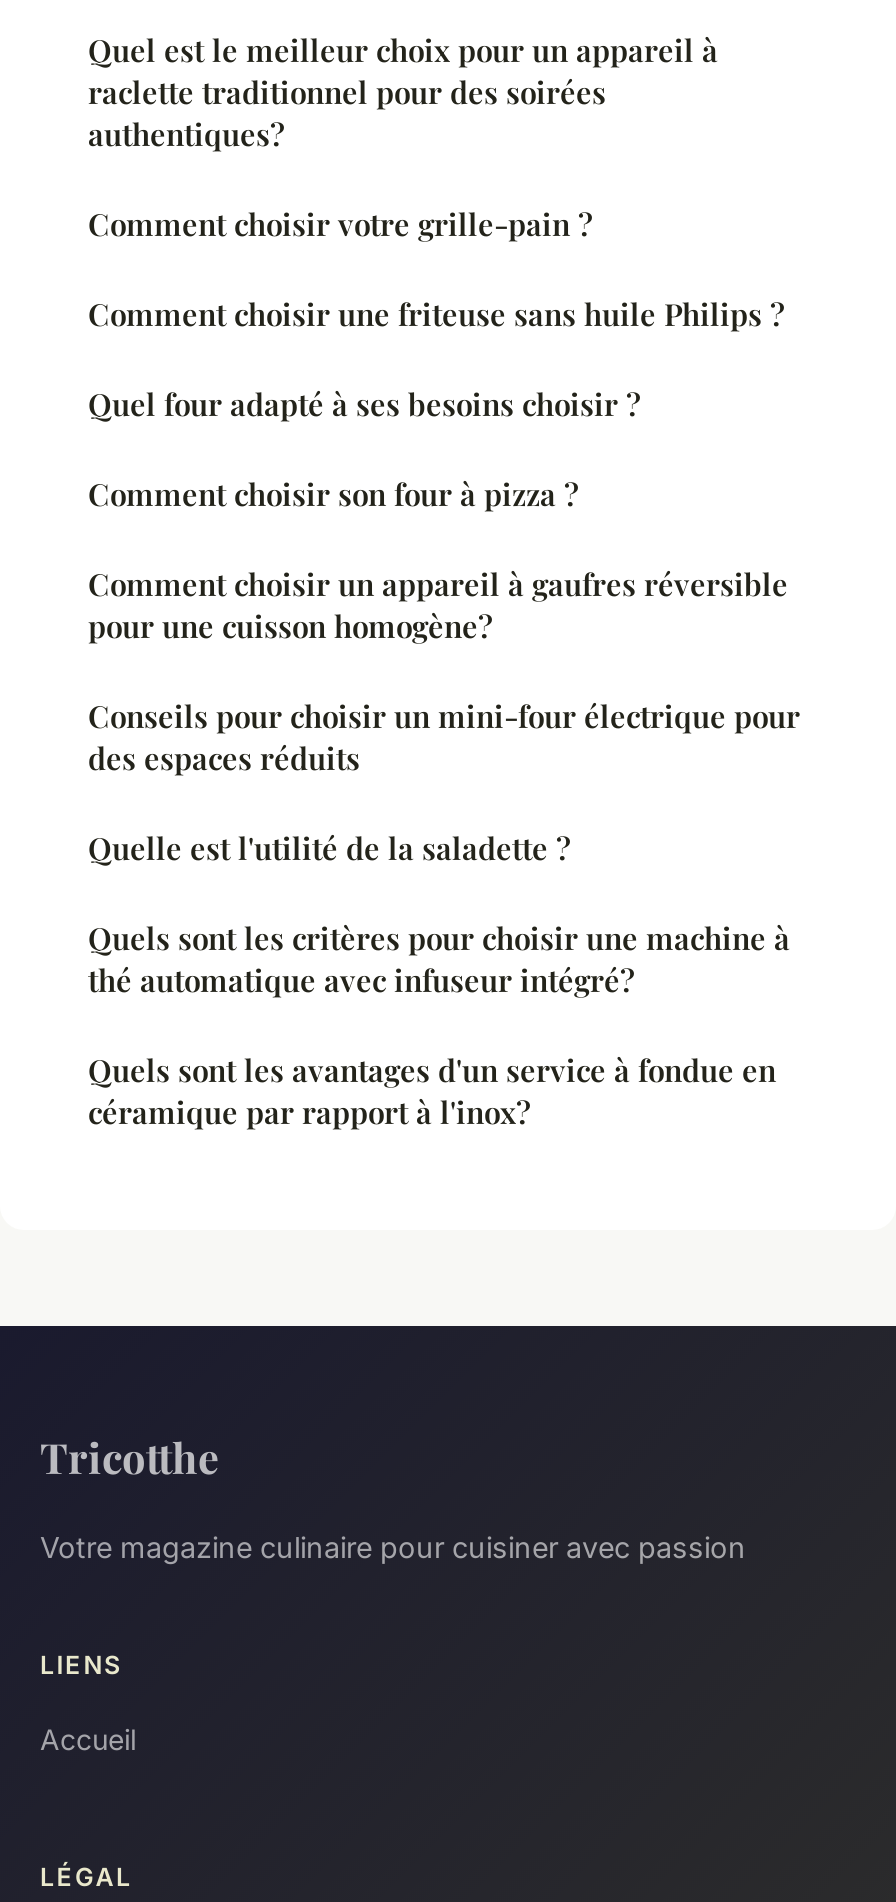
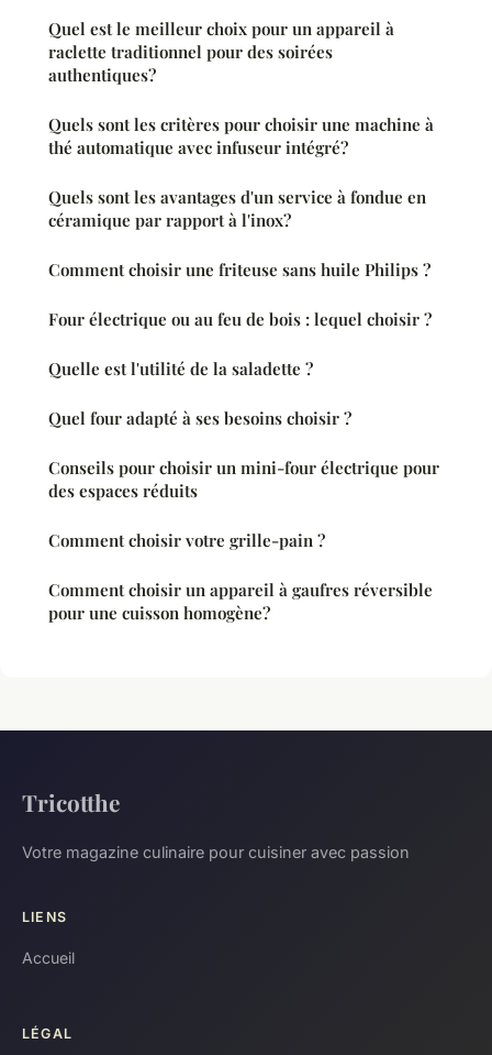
moved down: Quelle est l'utilité de la saladette ? | Quel four adapté à ses besoins choisir ? | Conseils pour choisir un mini-four électrique pour | des espaces réduits | Comment choisir votre grille-pain ? | Comment choisir un appareil à gaufres réversible | pour une cuisson homogène?

moved down: Comment choisir une friteuse sans huile Philips ?

- Comment choisir son four à pizza ?

moved up: Quels sont les critères pour choisir une machine à | thé automatique avec infuseur intégré? | Quels sont les avantages d'un service à fondue en | céramique par rapport à l'inox?

+ Four électrique ou au feu de bois : lequel choisir ?
